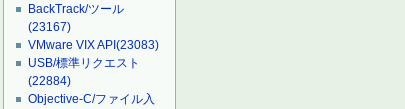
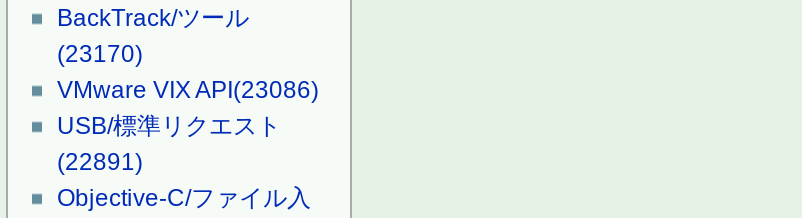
- (23167)
+ (23170)

- VMware VIX API(23083)
+ VMware VIX API(23086)

- (22884)
+ (22891)
